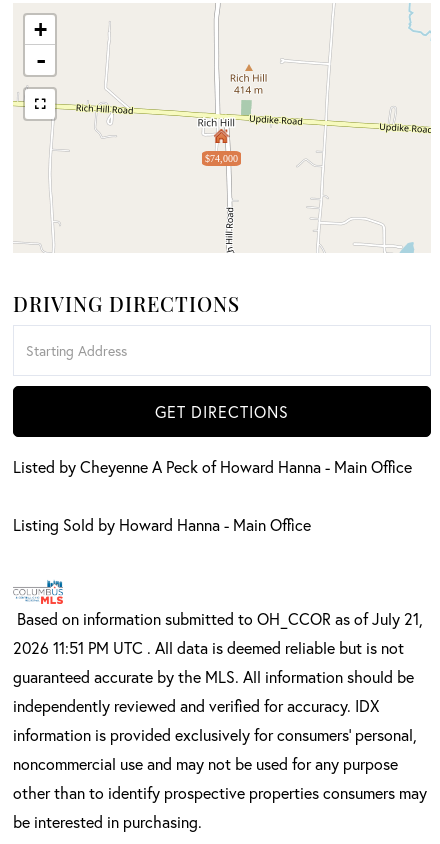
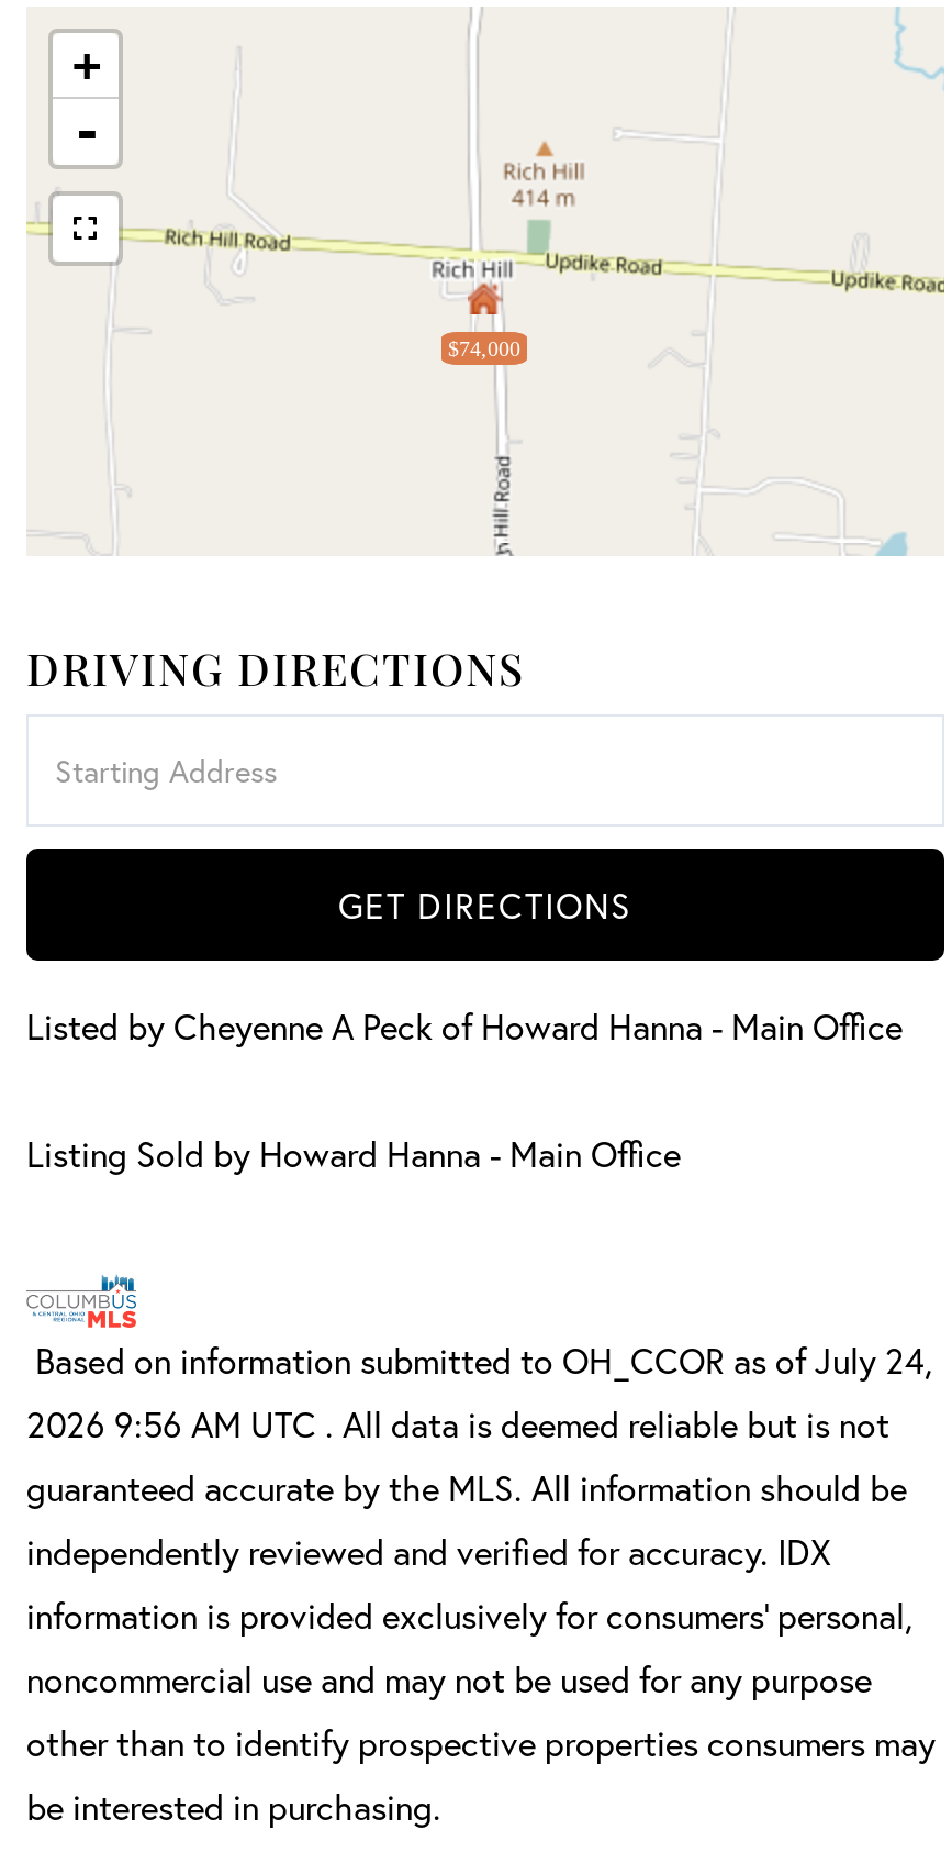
- Based on information submitted to OH_CCOR as of July 21,
+ Based on information submitted to OH_CCOR as of July 24,

- 2026 11:51 PM UTC . All data is deemed reliable but is not
+ 2026 9:56 AM UTC . All data is deemed reliable but is not
